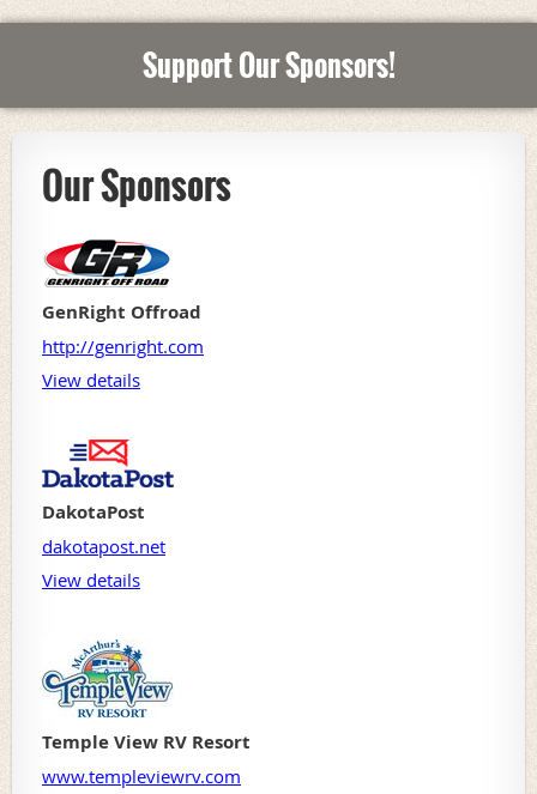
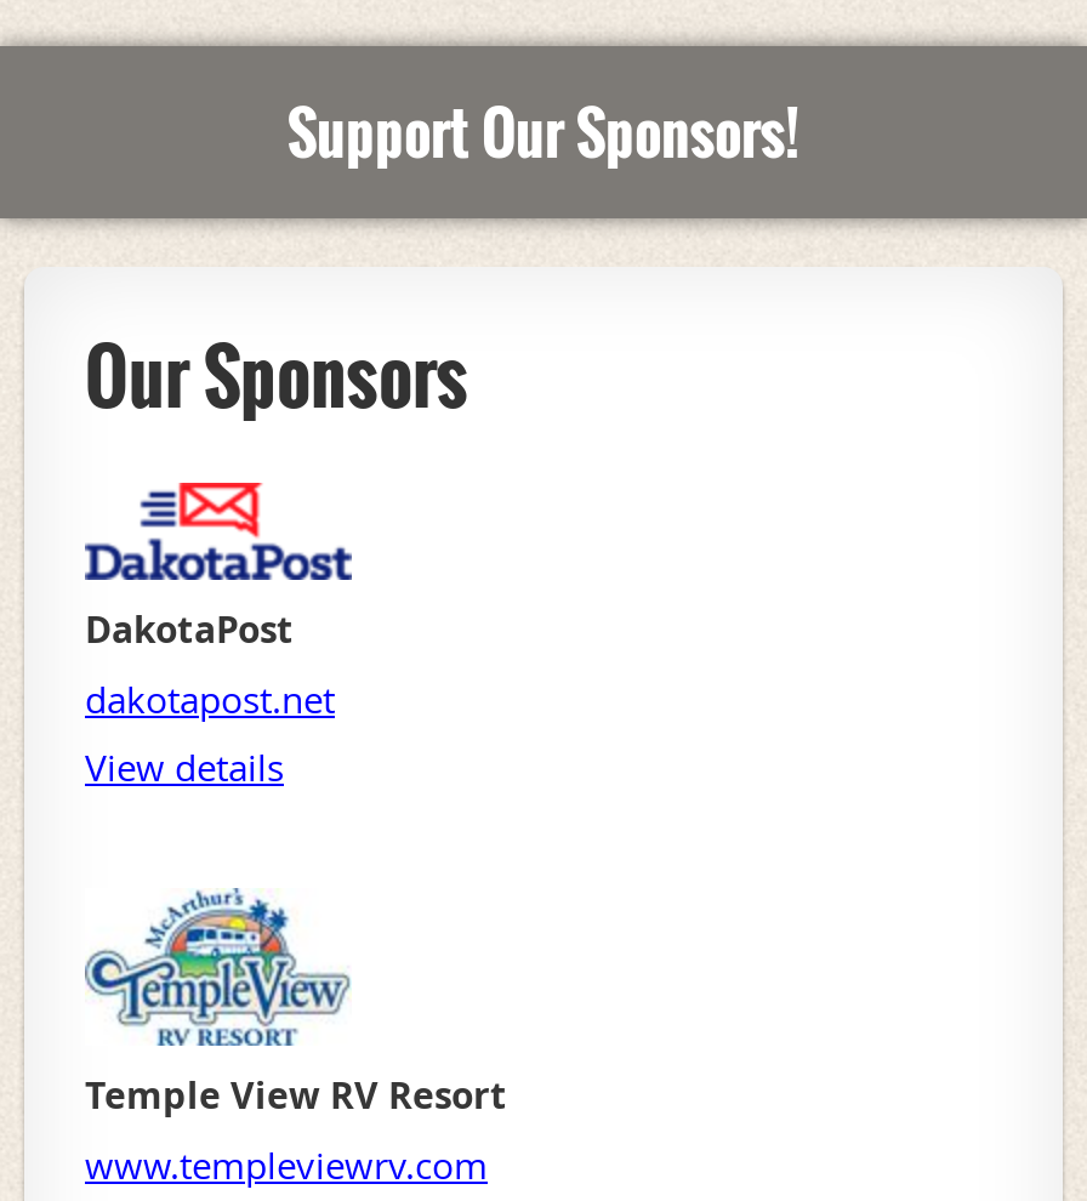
- [image]
- GenRight Offroad
- http://genright.com
- View details
